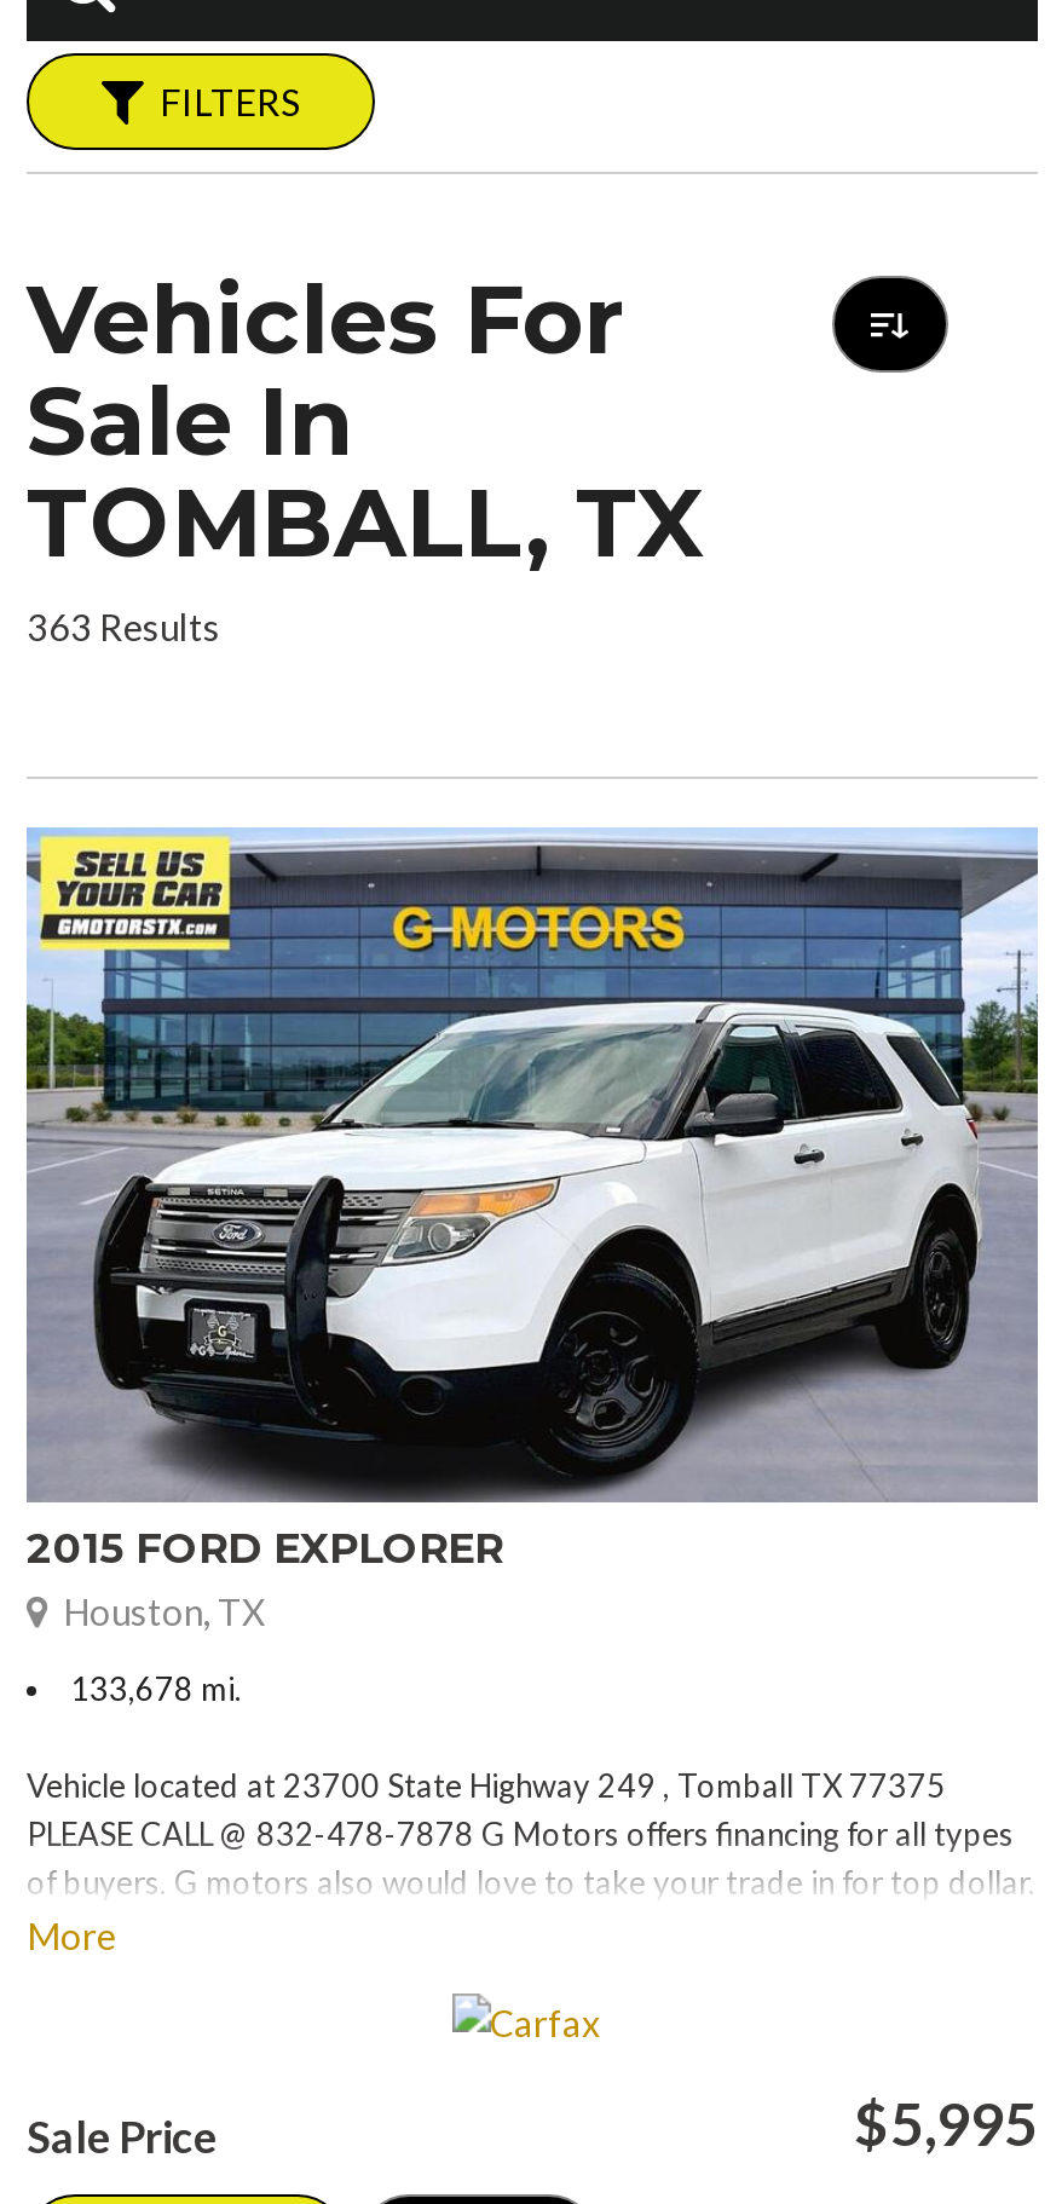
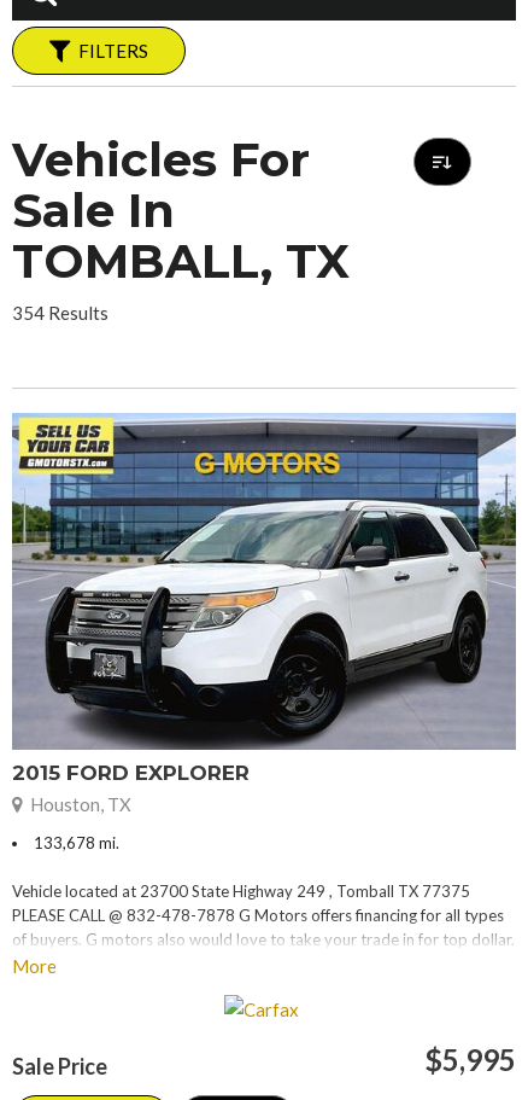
- 363 Results
+ 354 Results
